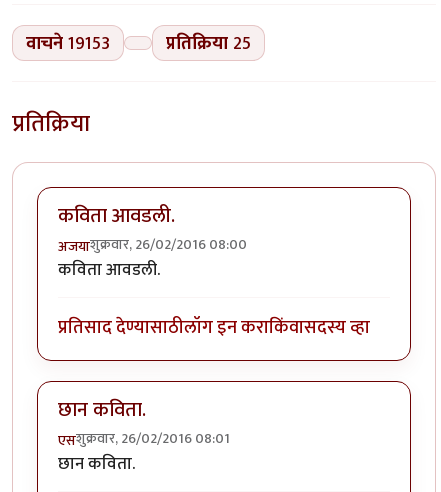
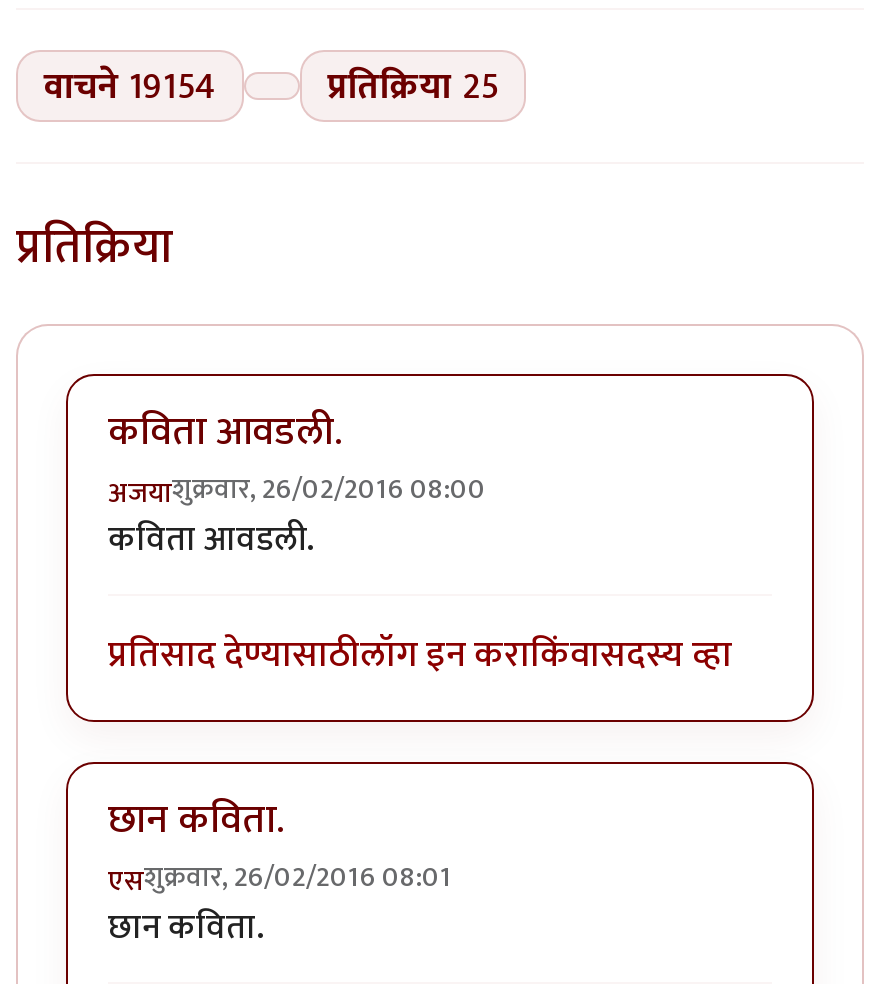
- वाचने 19153
+ वाचने 19154
